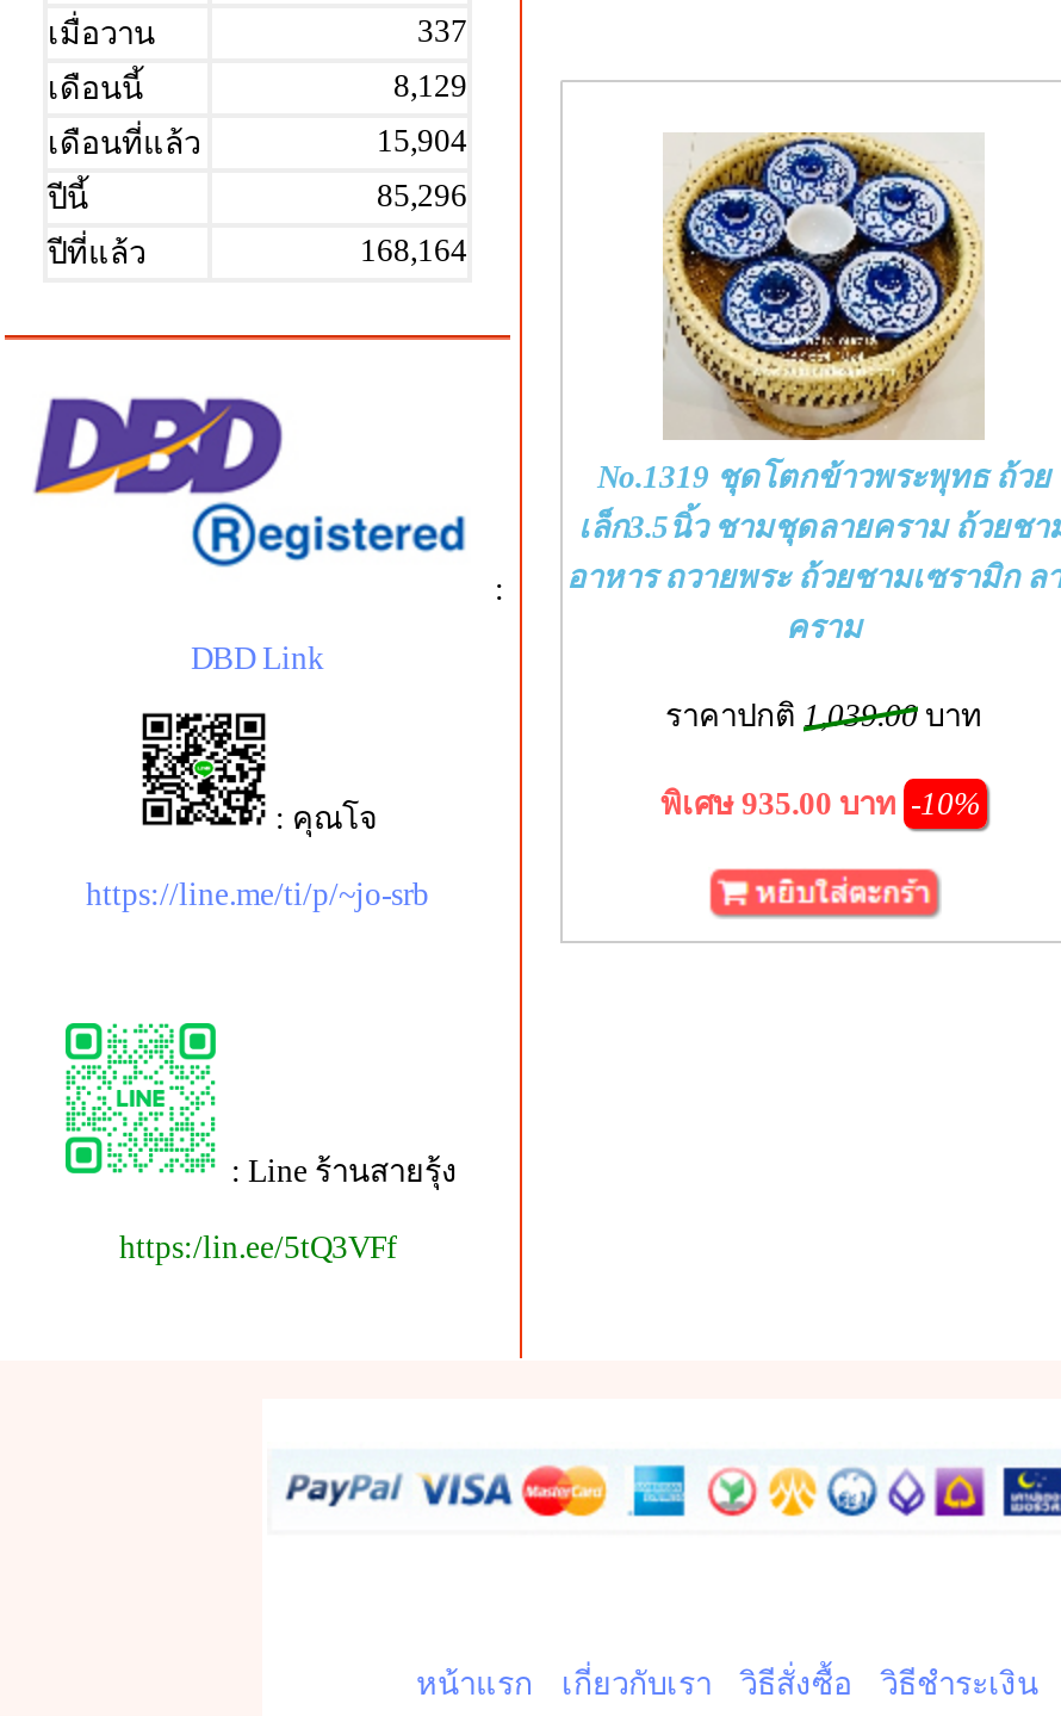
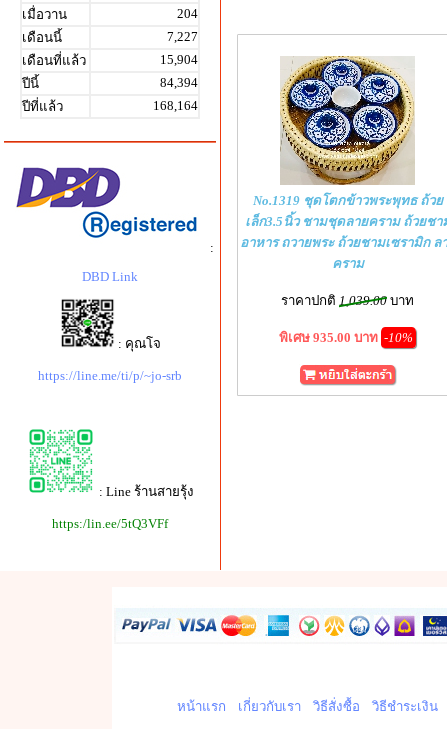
- 337
+ 204

- 8,129
+ 7,227

- 85,296
+ 84,394
